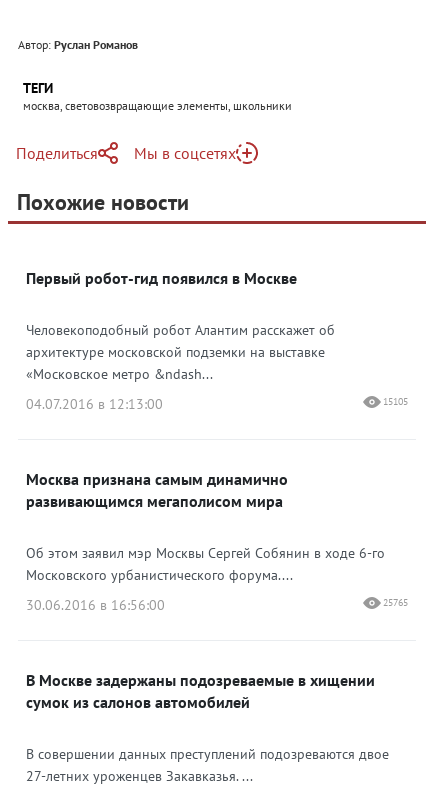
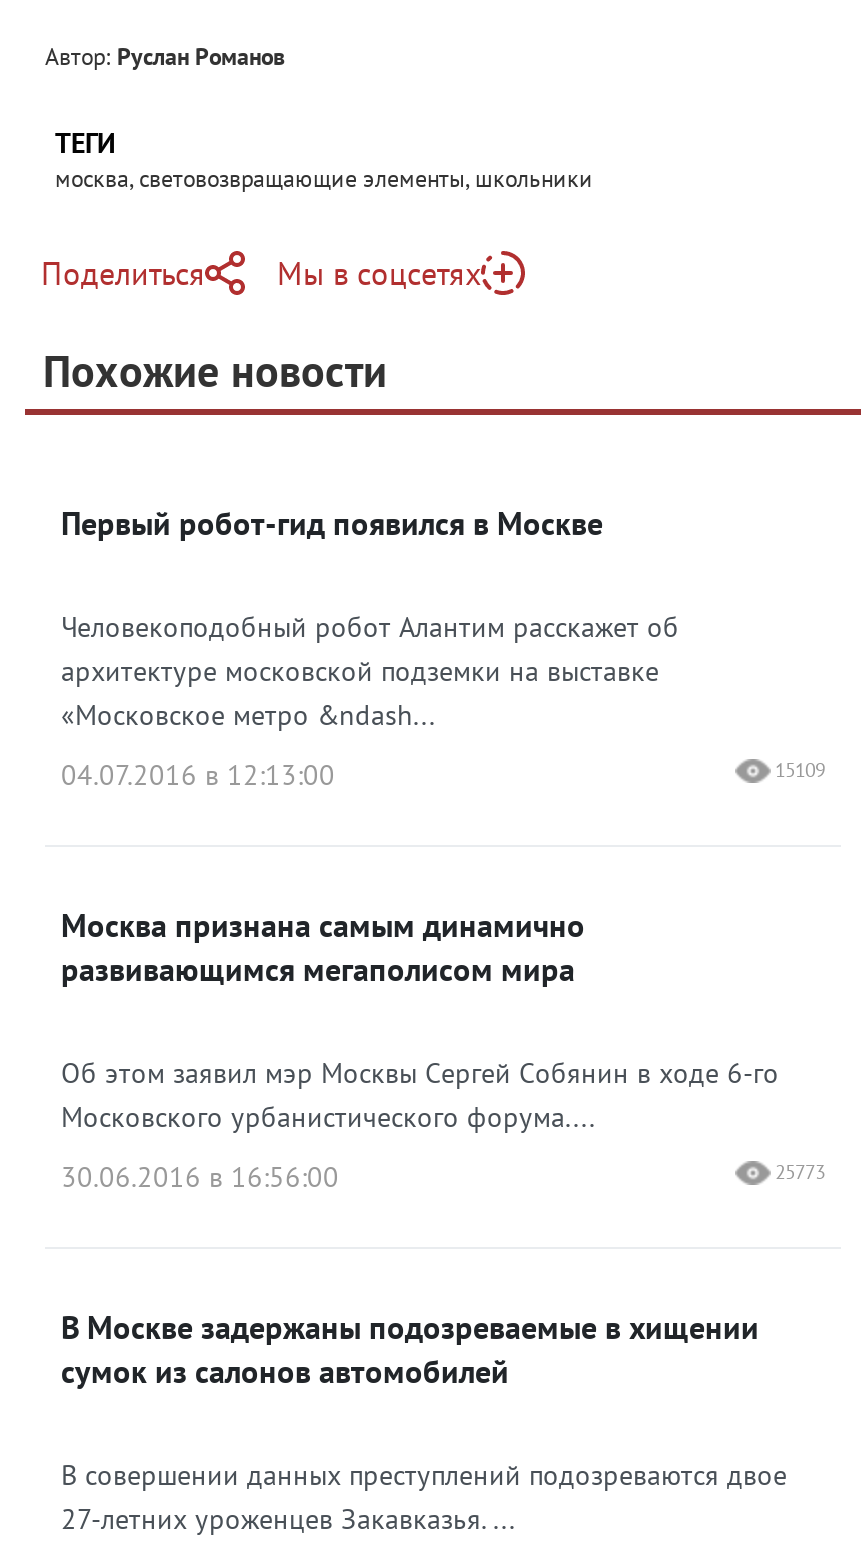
- 15105
+ 15109

- 25765
+ 25773
